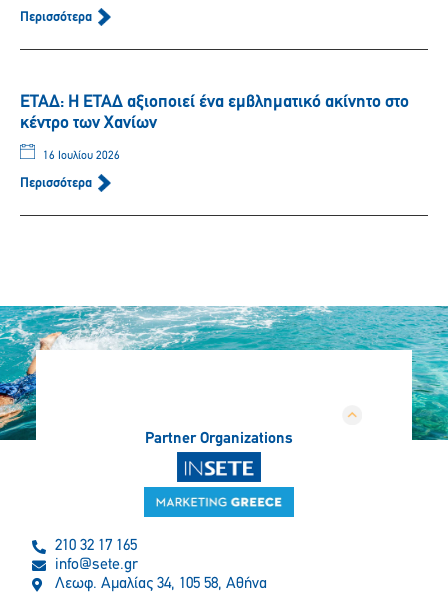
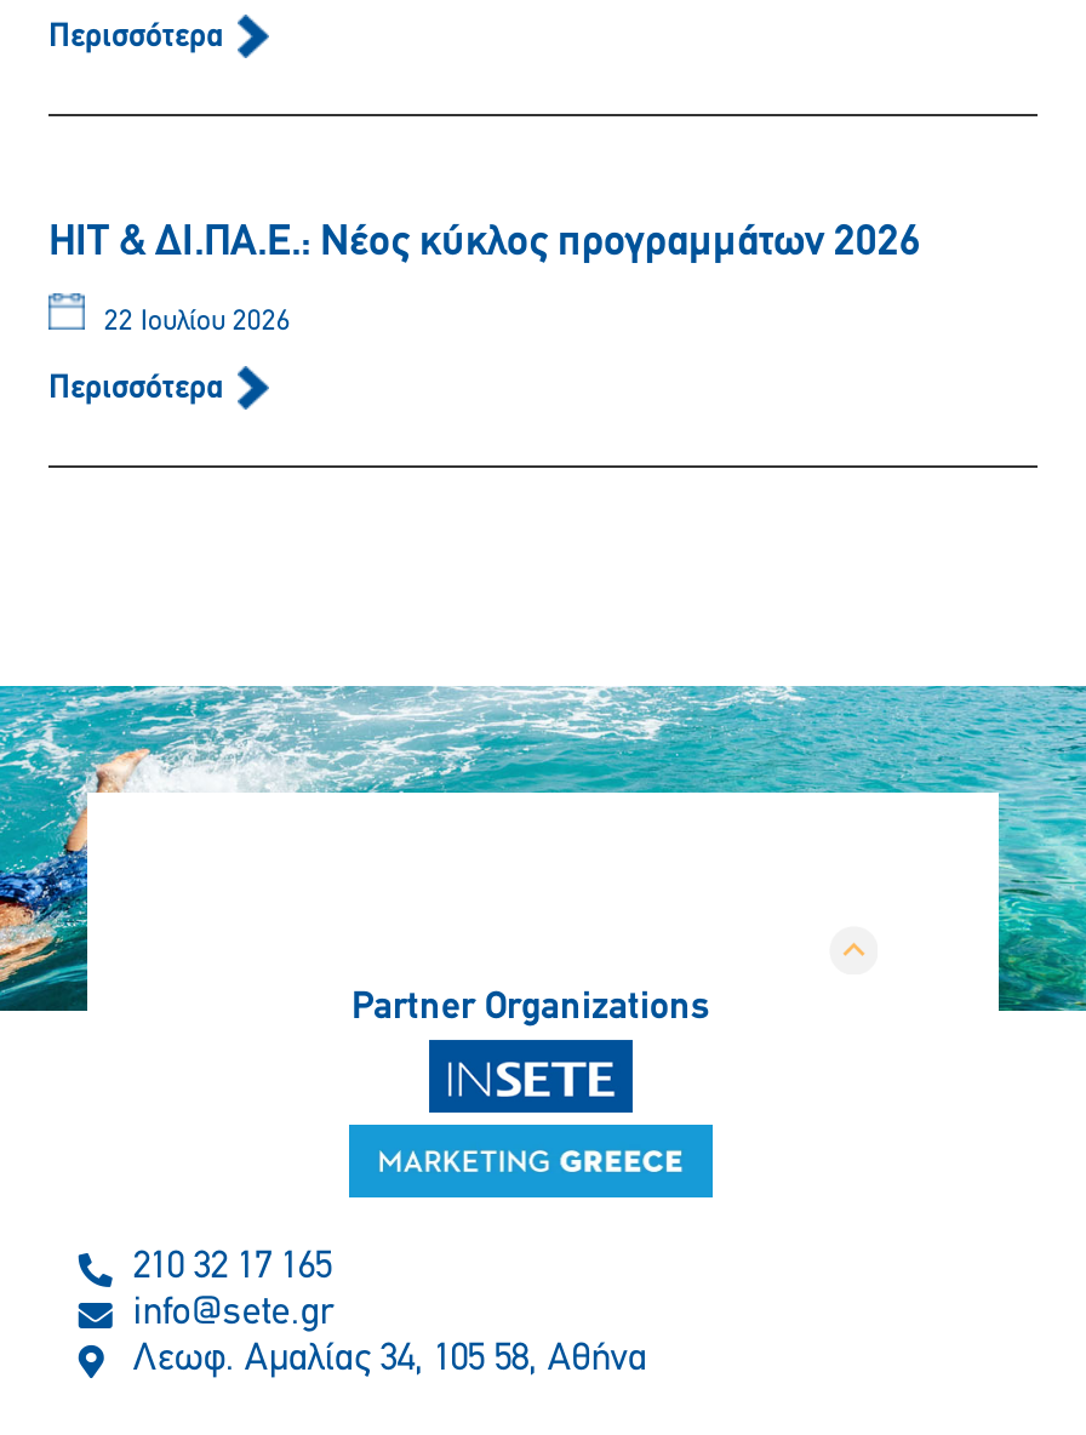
- ΕΤΑΔ: Η ΕΤΑΔ αξιοποιεί ένα εμβληματικό ακίνητο στο
- κέντρο των Χανίων
+ HIT & ΔΙ.ΠΑ.Ε.: Νέος κύκλος προγραμμάτων 2026

- 16 Ιουλίου 2026
+ 22 Ιουλίου 2026
